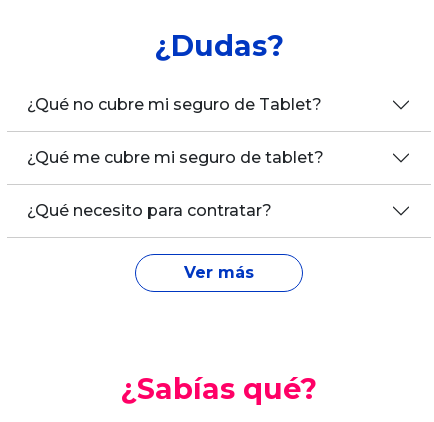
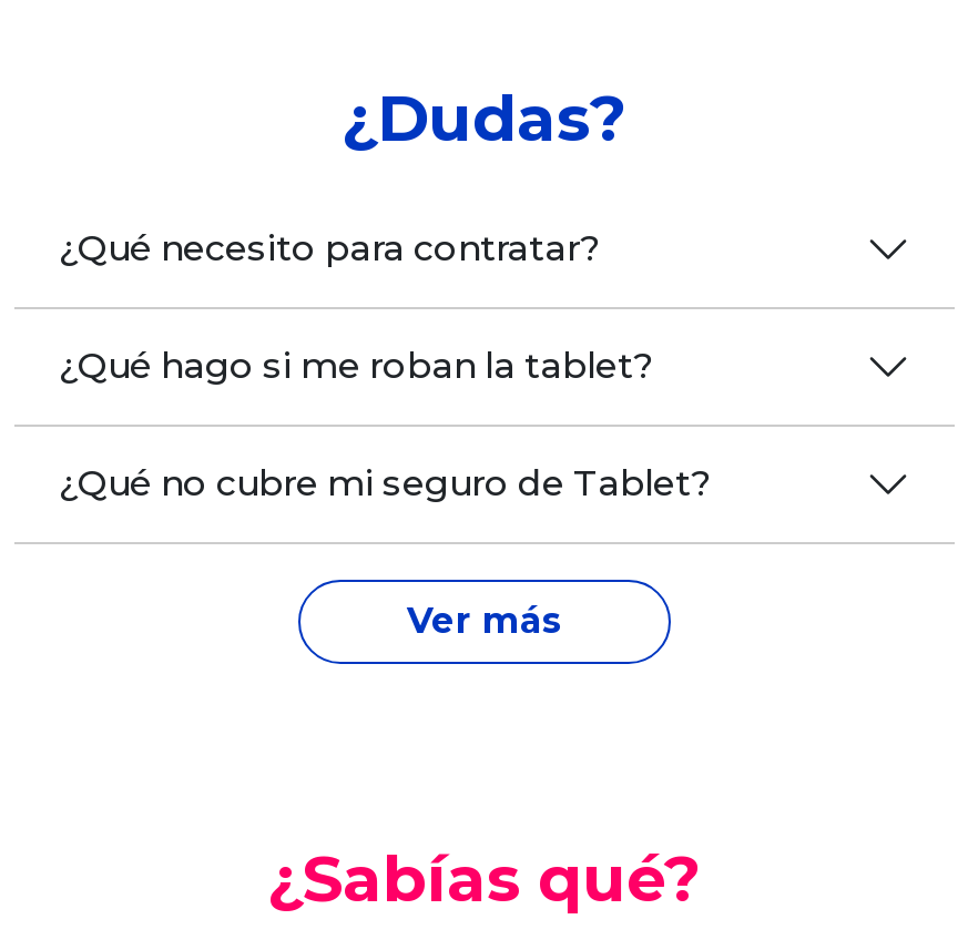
+ ¿Qué hago si me roban la tablet?

moved down: ¿Qué no cubre mi seguro de Tablet?

- ¿Qué me cubre mi seguro de tablet?

moved up: ¿Qué necesito para contratar?
